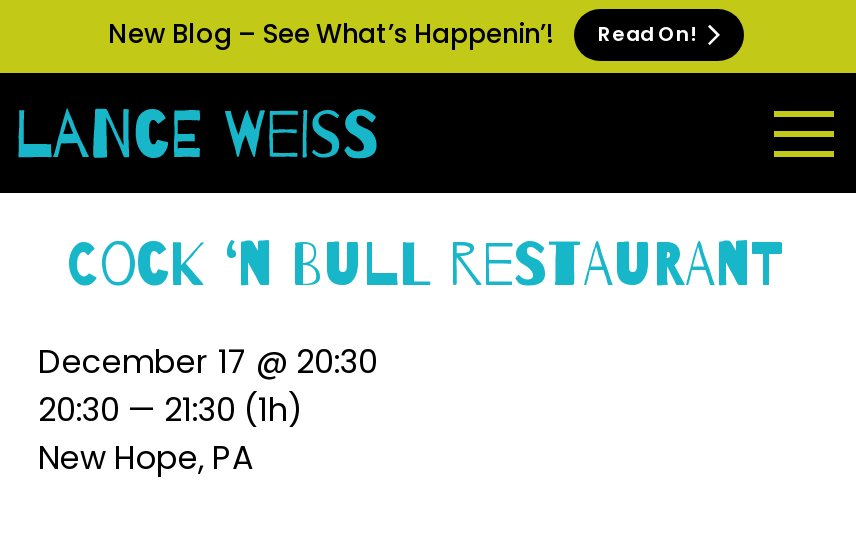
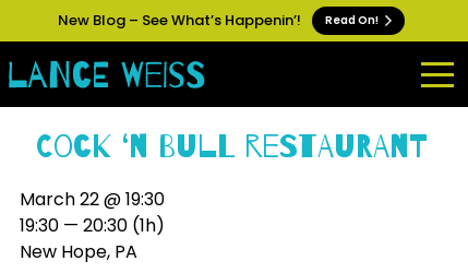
- December 17 @ 20:30
- 20:30 — 21:30 (1h)
+ March 22 @ 19:30
+ 19:30 — 20:30 (1h)
